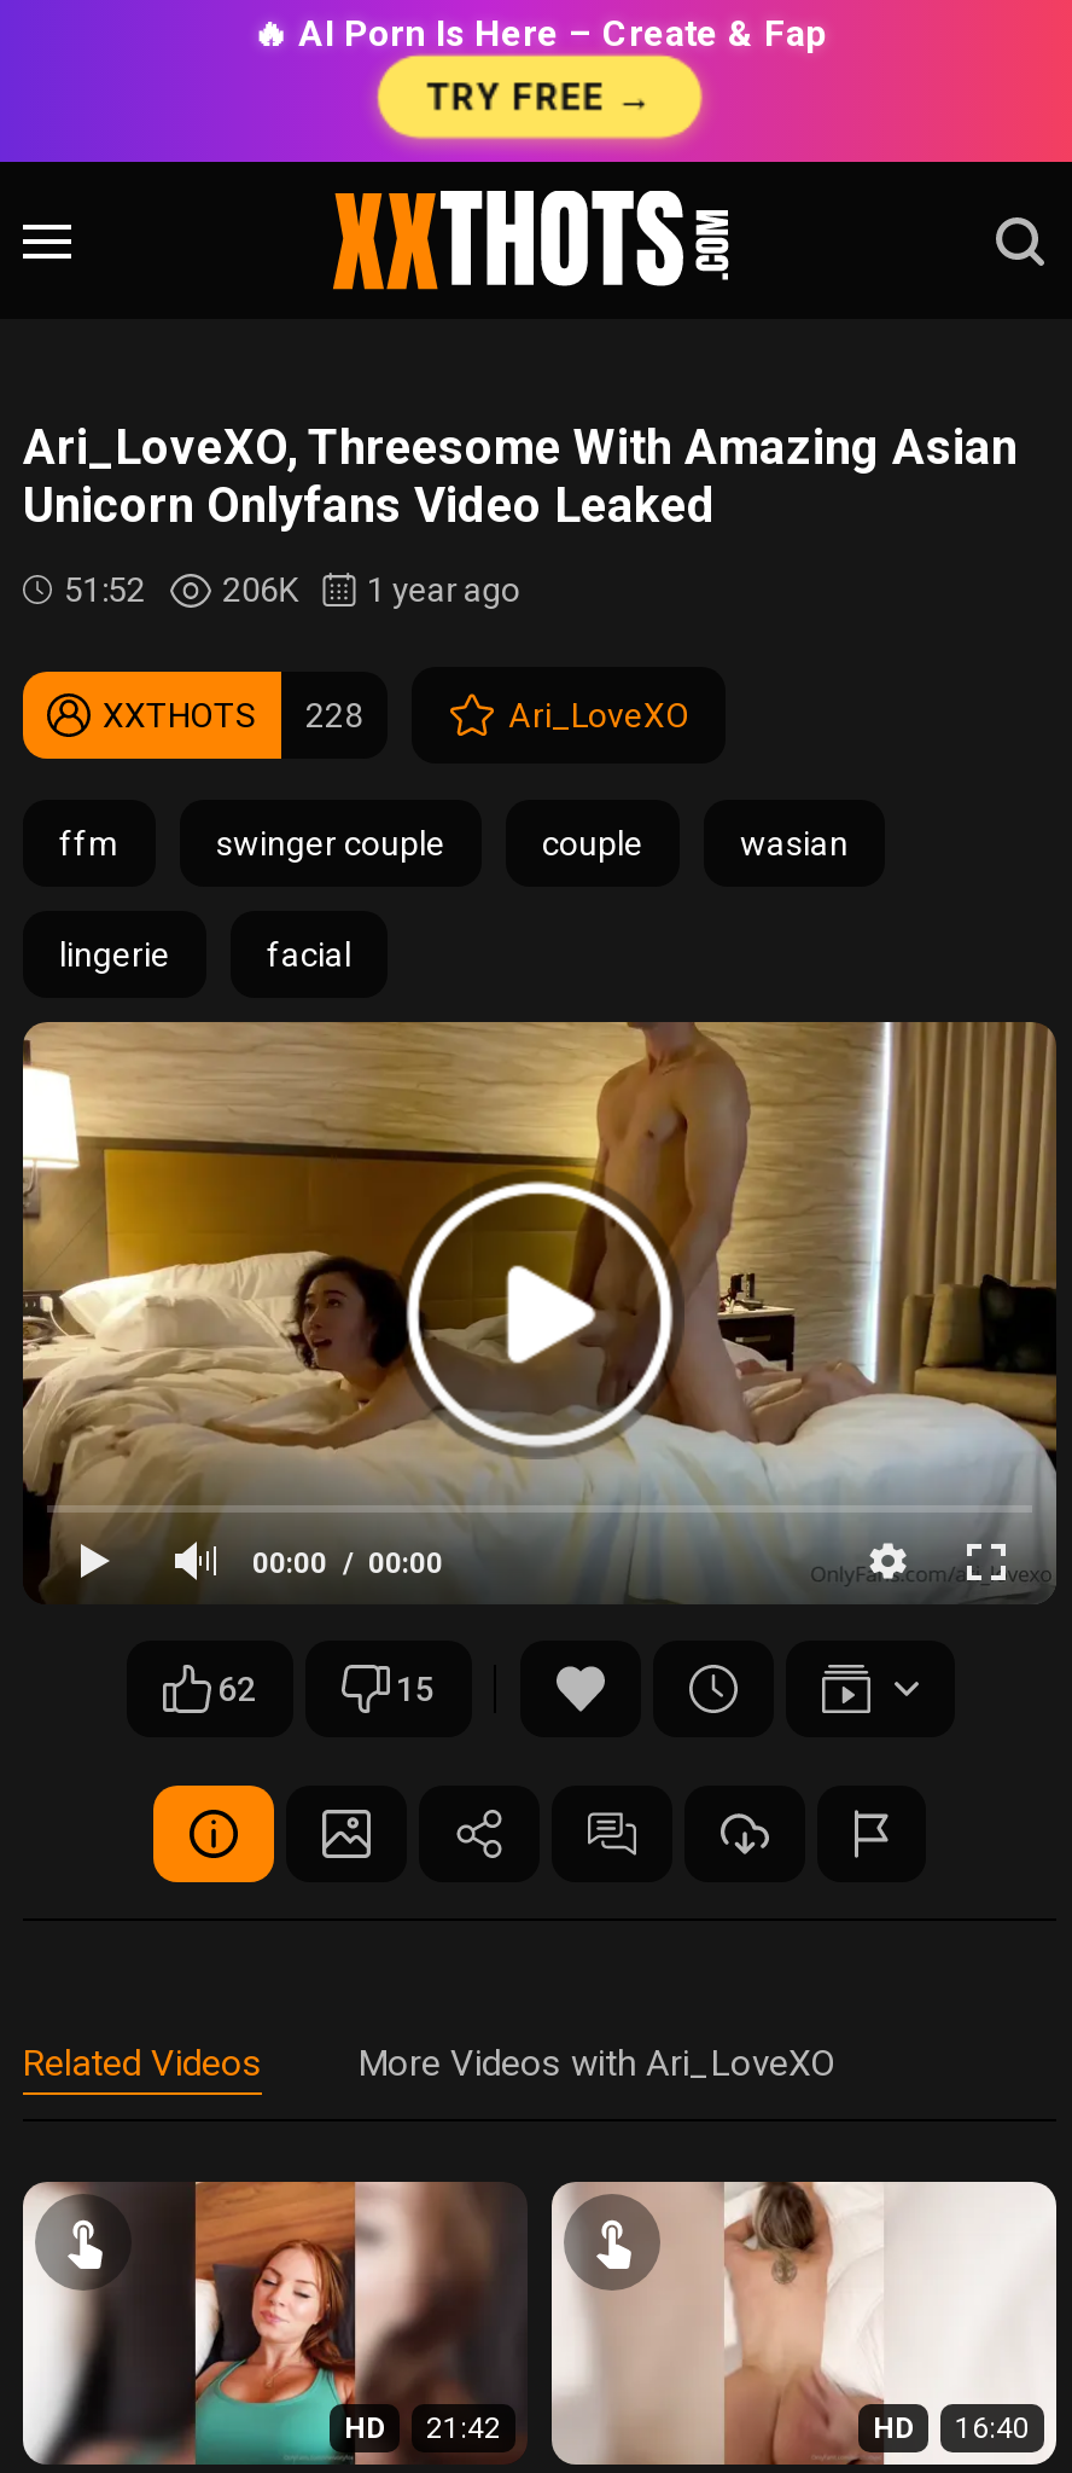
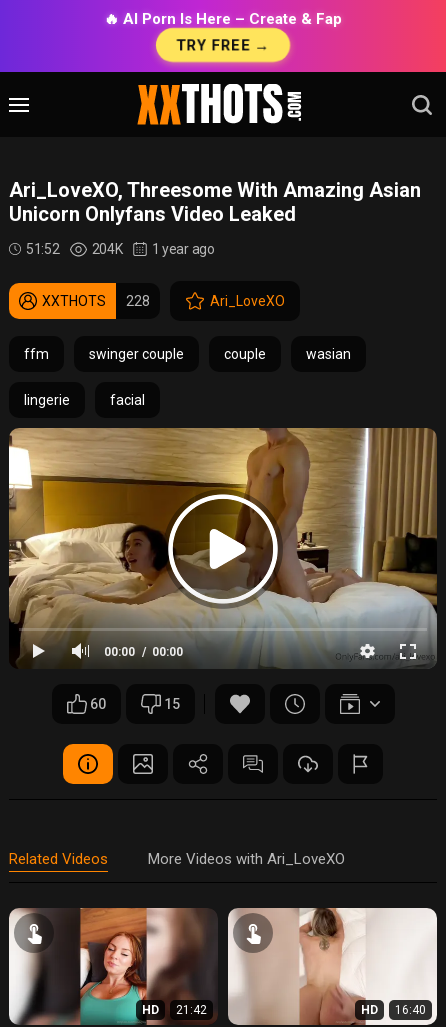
- 51:52 206K 1 year ago
+ 51:52 204K 1 year ago

- 62
+ 60
